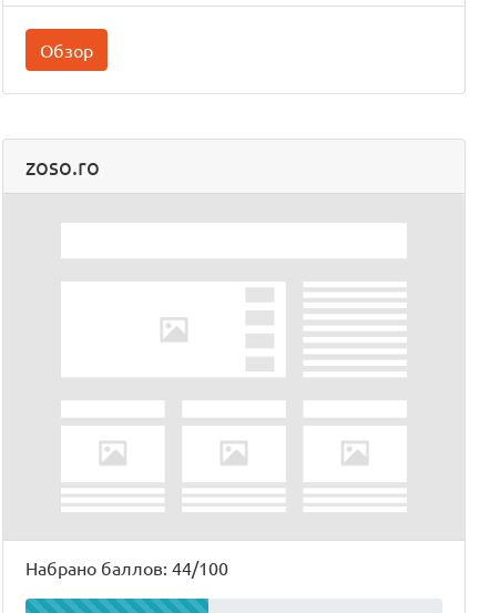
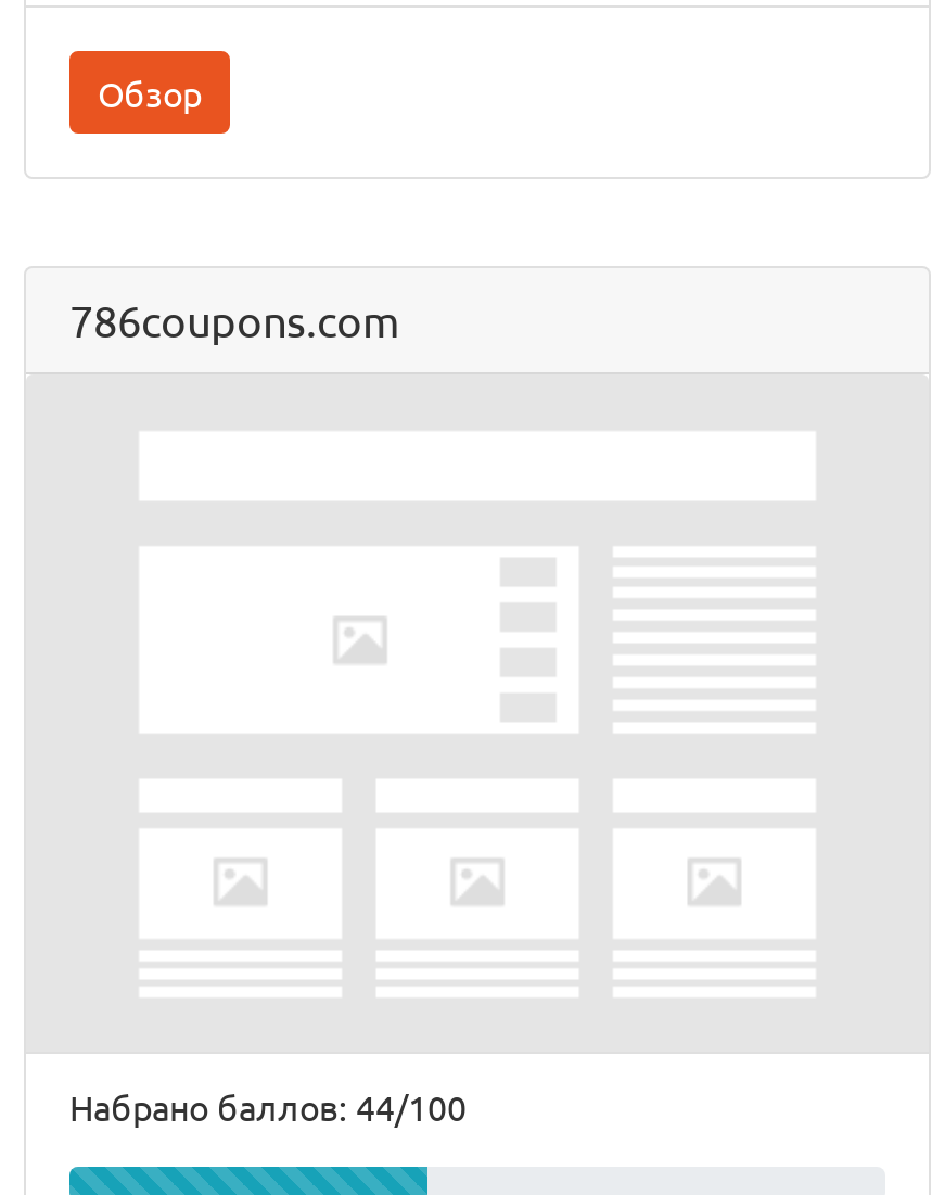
- zoso.ro
+ 786coupons.com
